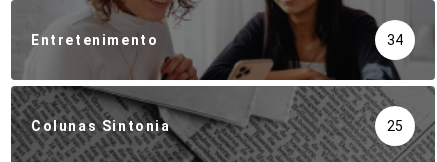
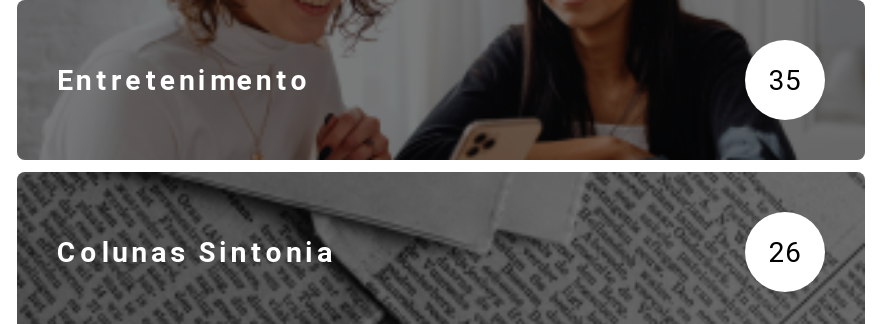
- 34
+ 35

- 25
+ 26
